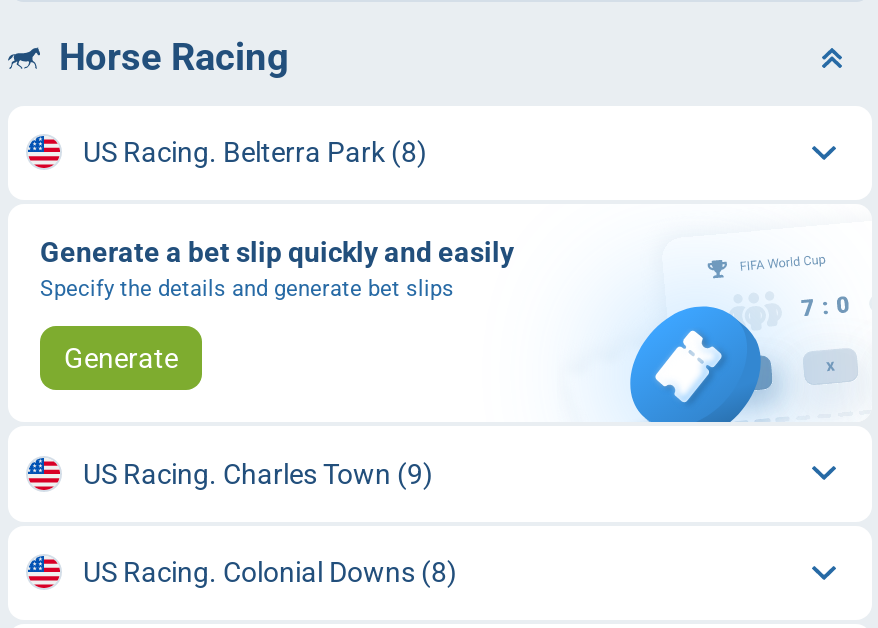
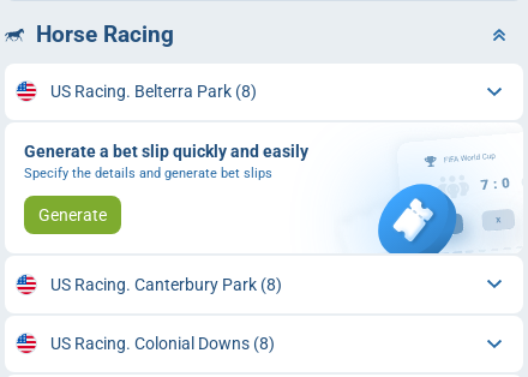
- US Racing. Charles Town (9)
+ US Racing. Canterbury Park (8)
